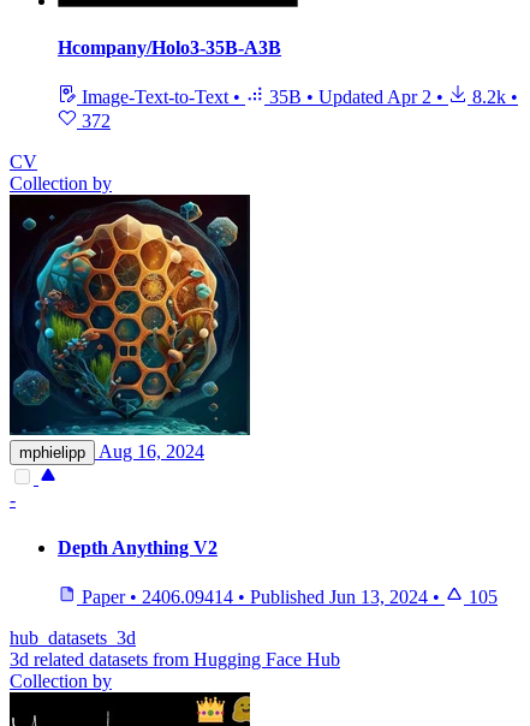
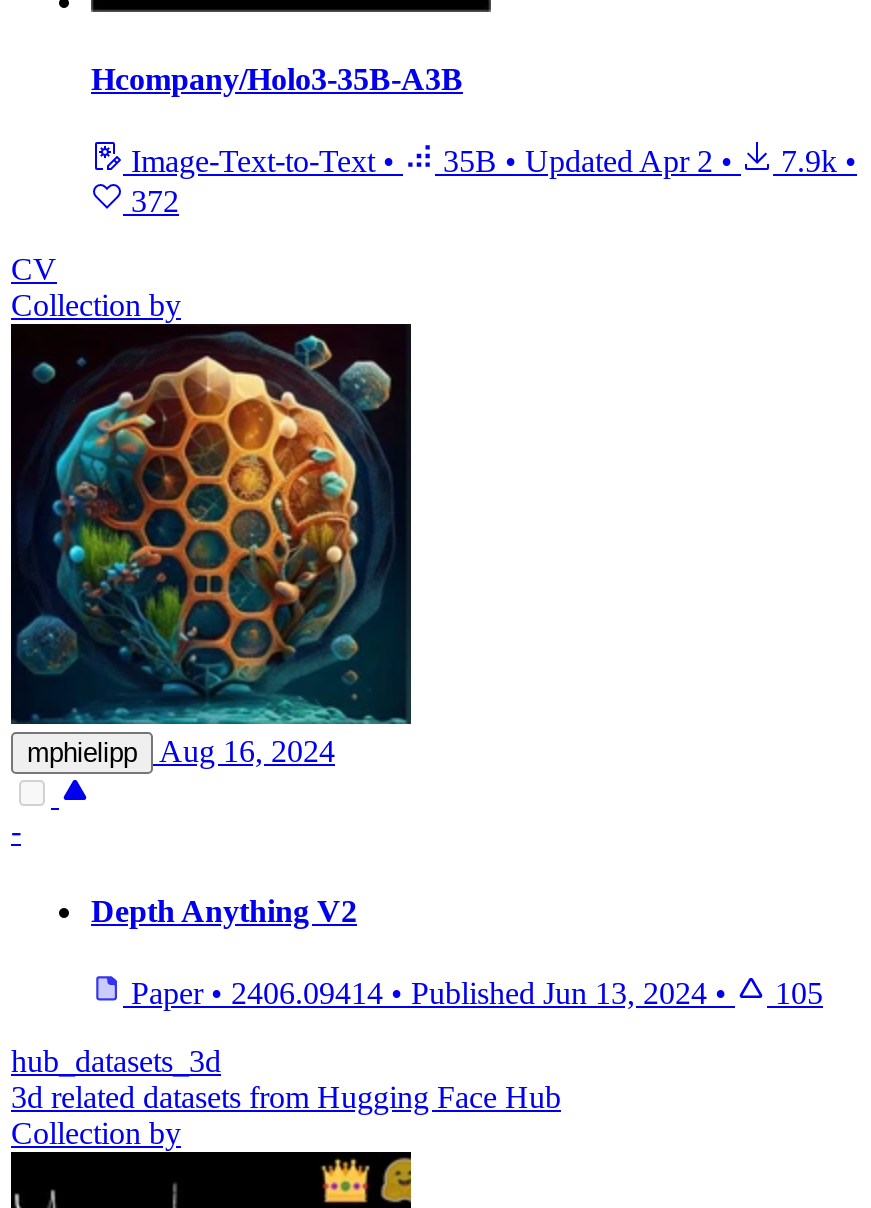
- Image-Text-to-Text • 35B • Updated Apr 2 • 8.2k •
+ Image-Text-to-Text • 35B • Updated Apr 2 • 7.9k •
